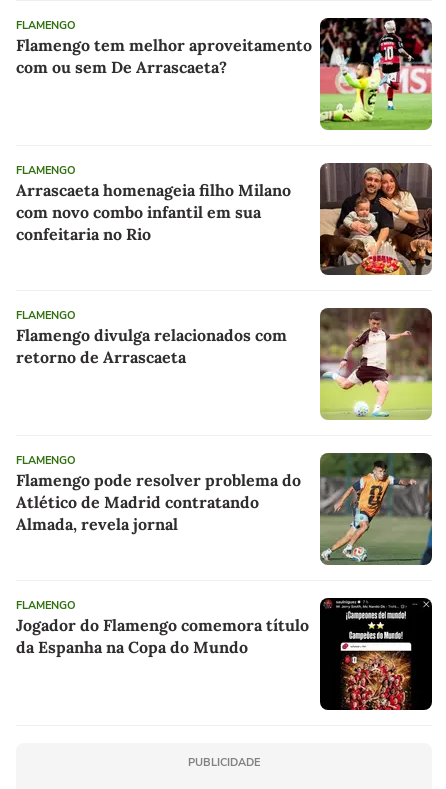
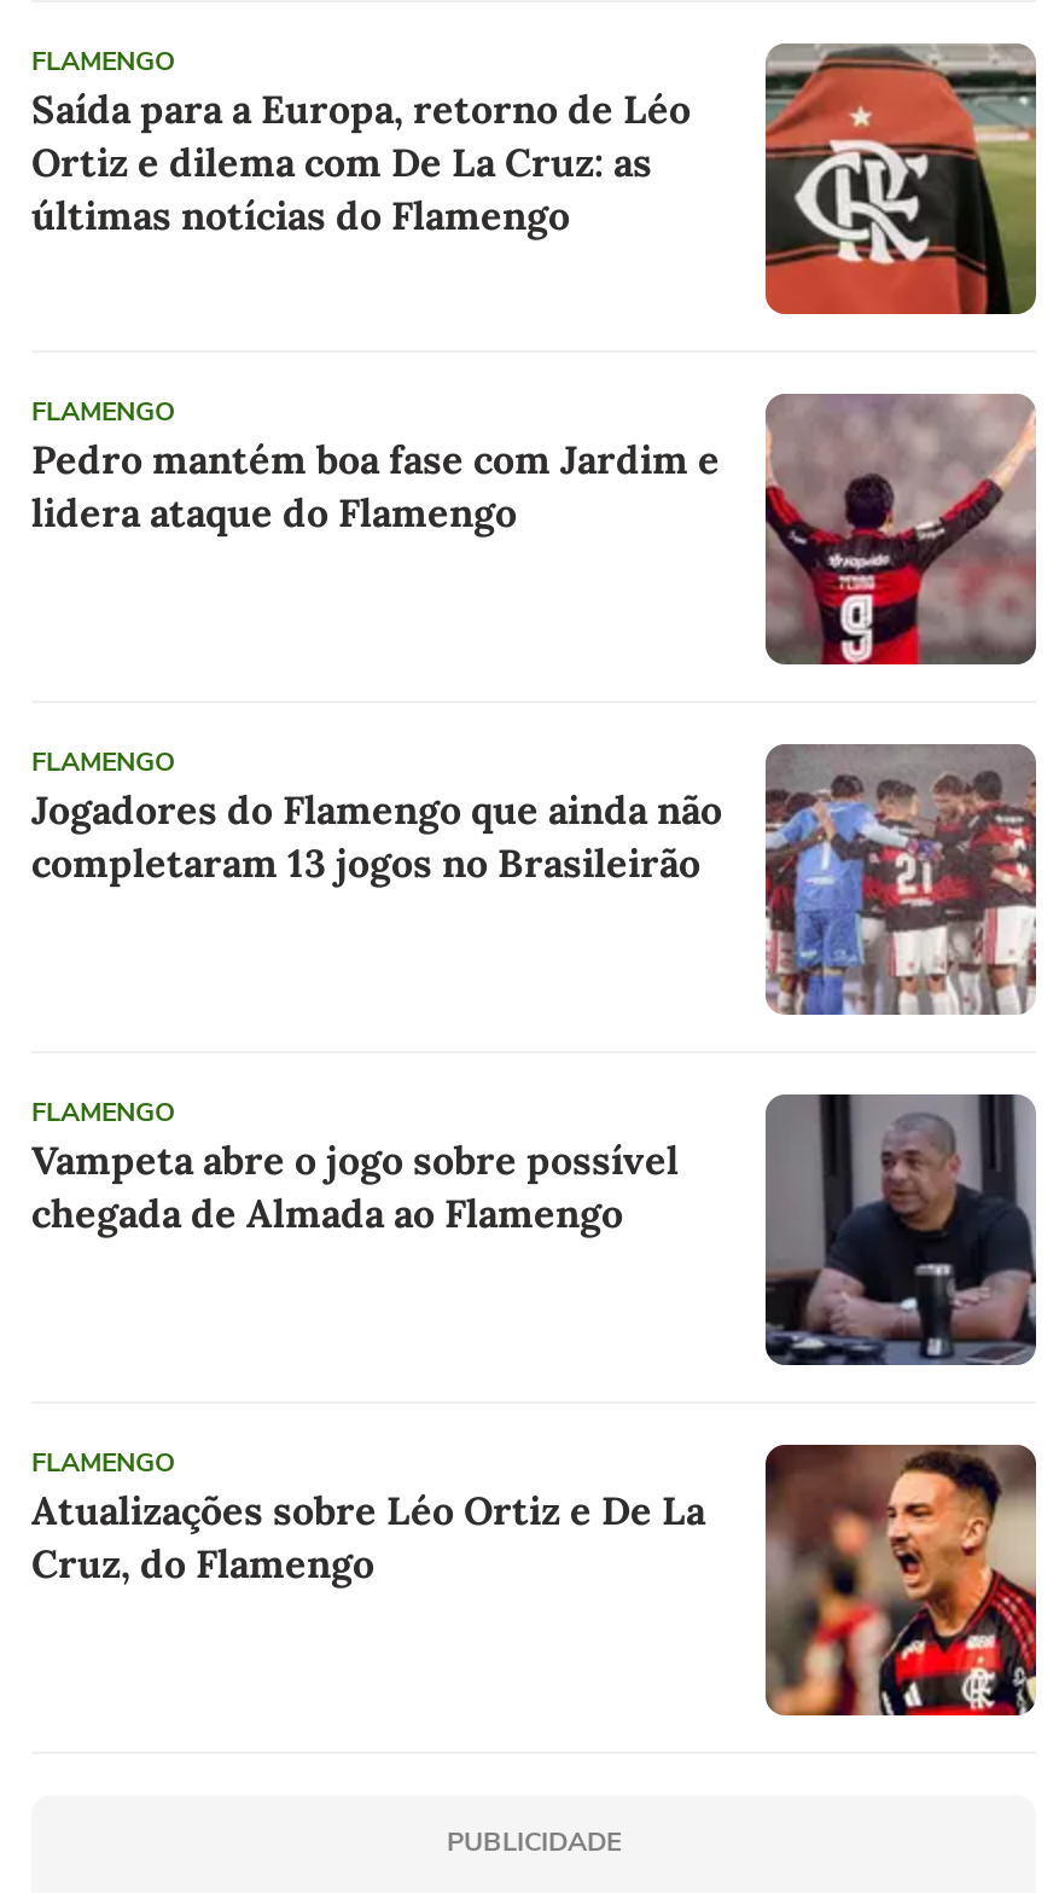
- [image]
- Flamengo tem melhor aproveitamento
- com ou sem De Arrascaeta?
+ [image]
+ Saída para a Europa, retorno de Léo
+ Ortiz e dilema com De La Cruz: as
+ últimas notícias do Flamengo

- [image]
- Arrascaeta homenageia filho Milano
- com novo combo infantil em sua
- confeitaria no Rio
+ [image]
+ Pedro mantém boa fase com Jardim e
+ lidera ataque do Flamengo

- [image]
- Flamengo divulga relacionados com
- retorno de Arrascaeta
+ [image]
+ Jogadores do Flamengo que ainda não
+ completaram 13 jogos no Brasileirão

- [image]
- Flamengo pode resolver problema do
- Atlético de Madrid contratando
- Almada, revela jornal
+ [image]
+ Vampeta abre o jogo sobre possível
+ chegada de Almada ao Flamengo

- [image]
- Jogador do Flamengo comemora título
- da Espanha na Copa do Mundo
+ [image]
+ Atualizações sobre Léo Ortiz e De La
+ Cruz, do Flamengo
